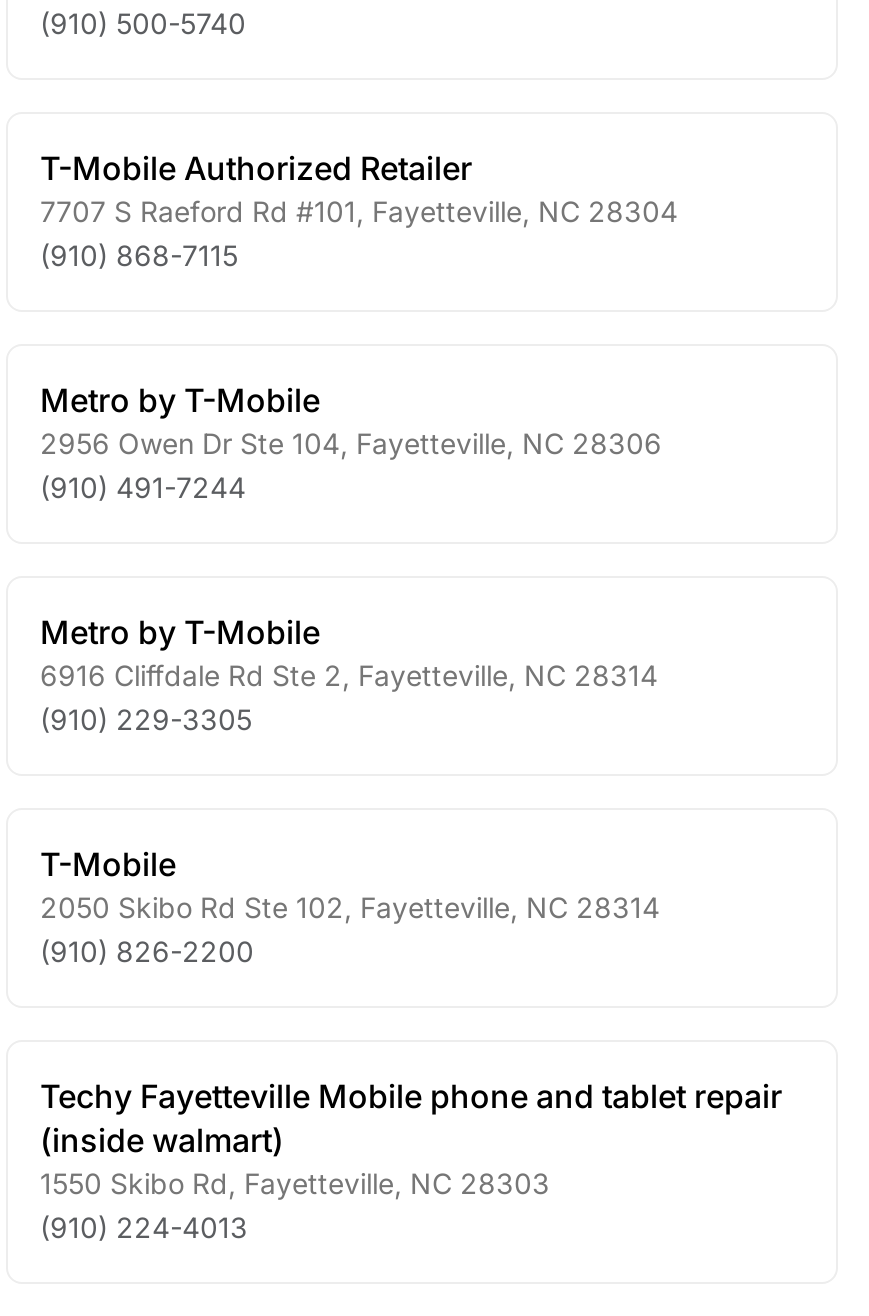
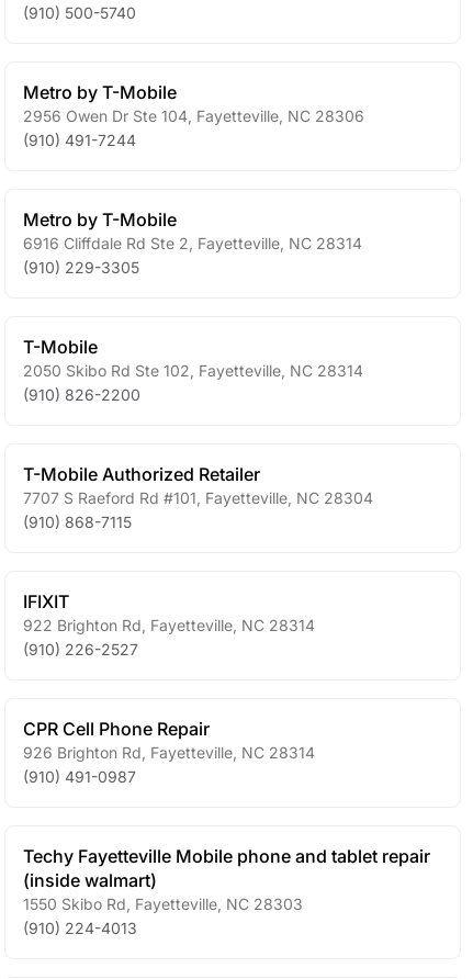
moved down: T-Mobile Authorized Retailer | 7707 S Raeford Rd #101, Fayetteville, NC 28304 | (910) 868-7115

moved up: Metro by T-Mobile | 2956 Owen Dr Ste 104, Fayetteville, NC 28306 | (910) 491-7244 | ... | 2050 Skibo Rd Ste 102, Fayetteville, NC 28314 | (910) 826-2200

+ IFIXIT
+ 922 Brighton Rd, Fayetteville, NC 28314
+ (910) 226-2527

+ CPR Cell Phone Repair
+ 926 Brighton Rd, Fayetteville, NC 28314
+ (910) 491-0987
